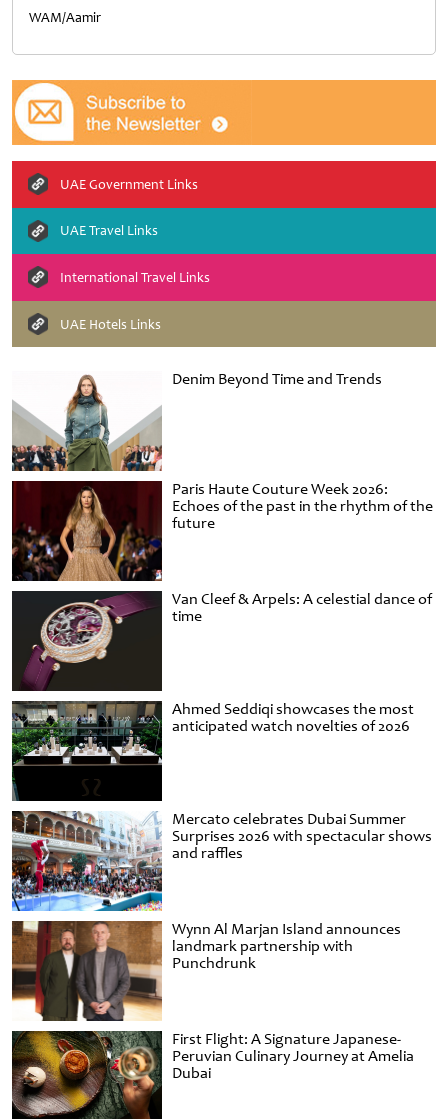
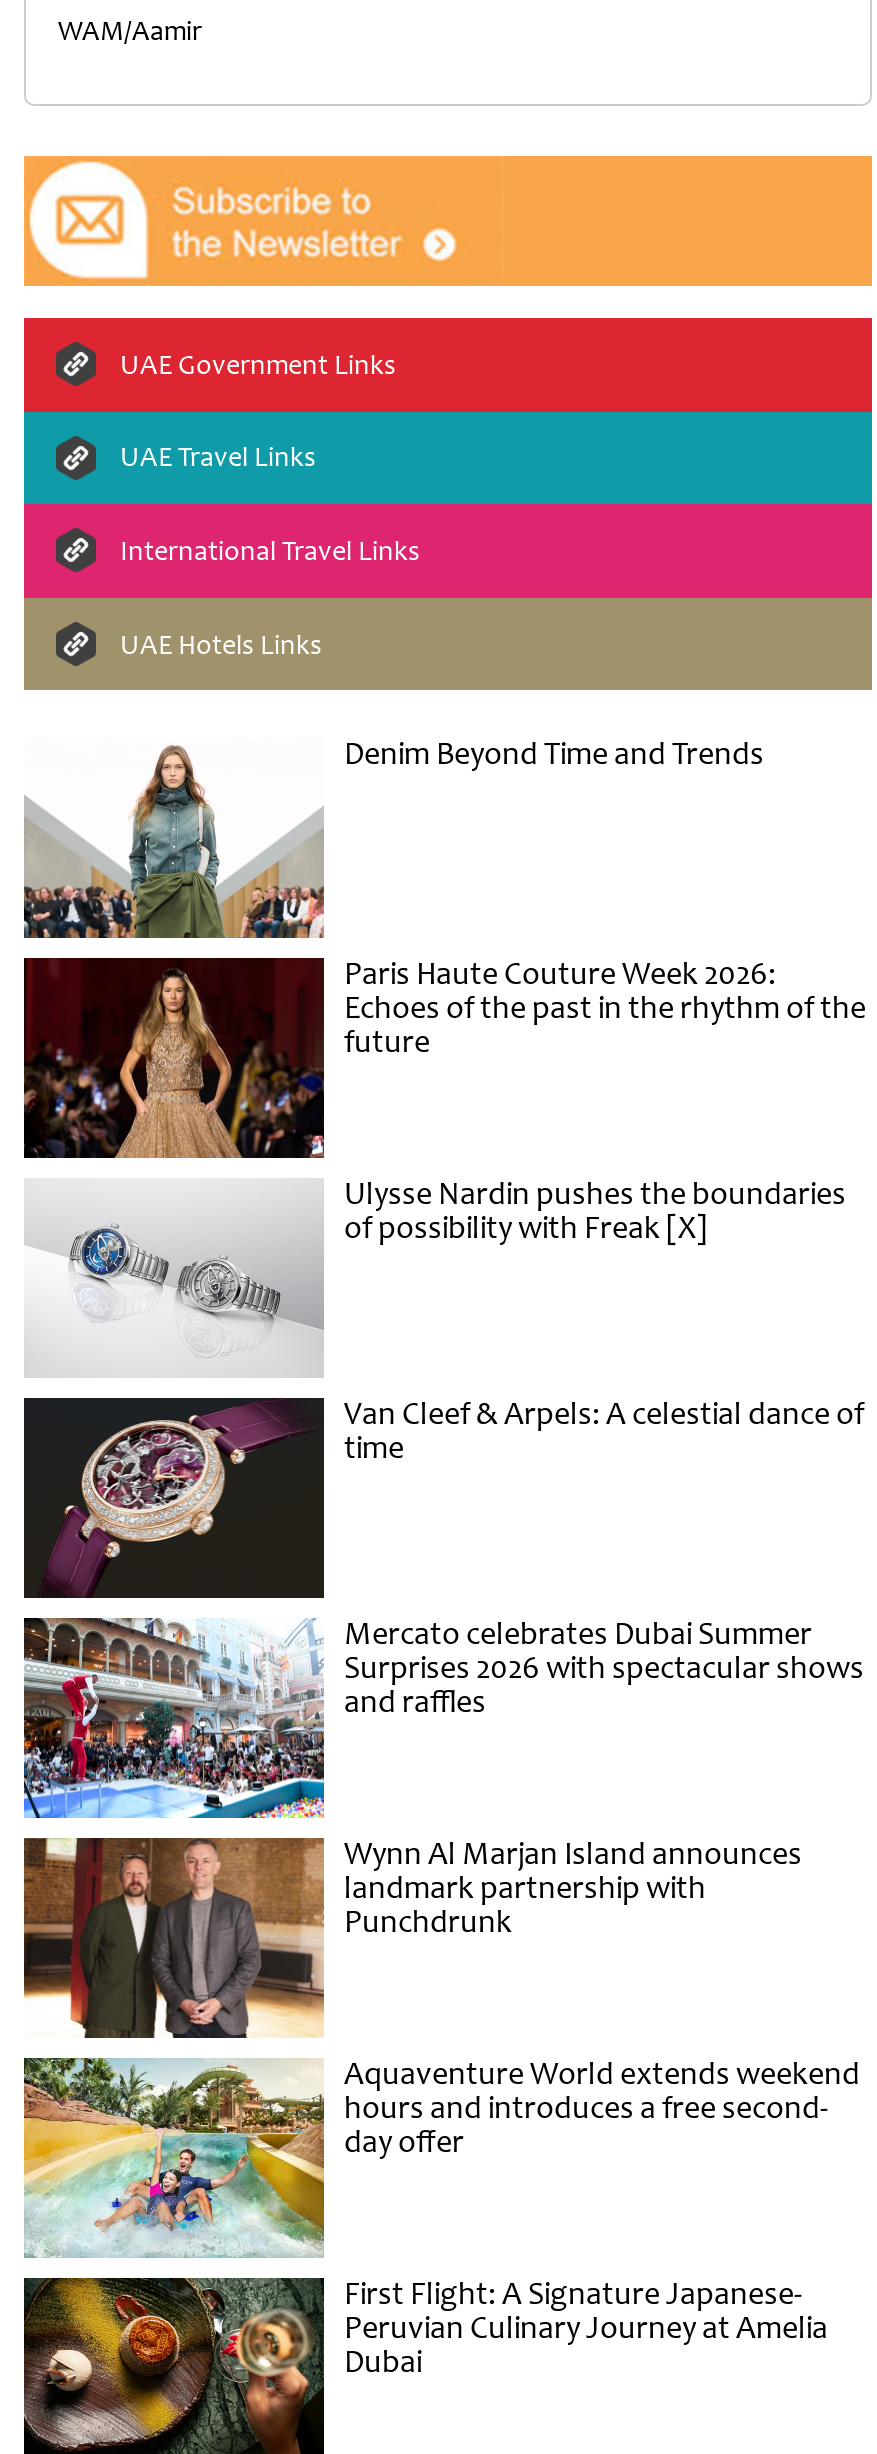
+ [image]
+ Ulysse Nardin pushes the boundaries
+ of possibility with Freak [X]

- [image]
- Ahmed Seddiqi showcases the most
- anticipated watch novelties of 2026

+ [image]
+ Aquaventure World extends weekend
+ hours and introduces a free second-
+ day offer
